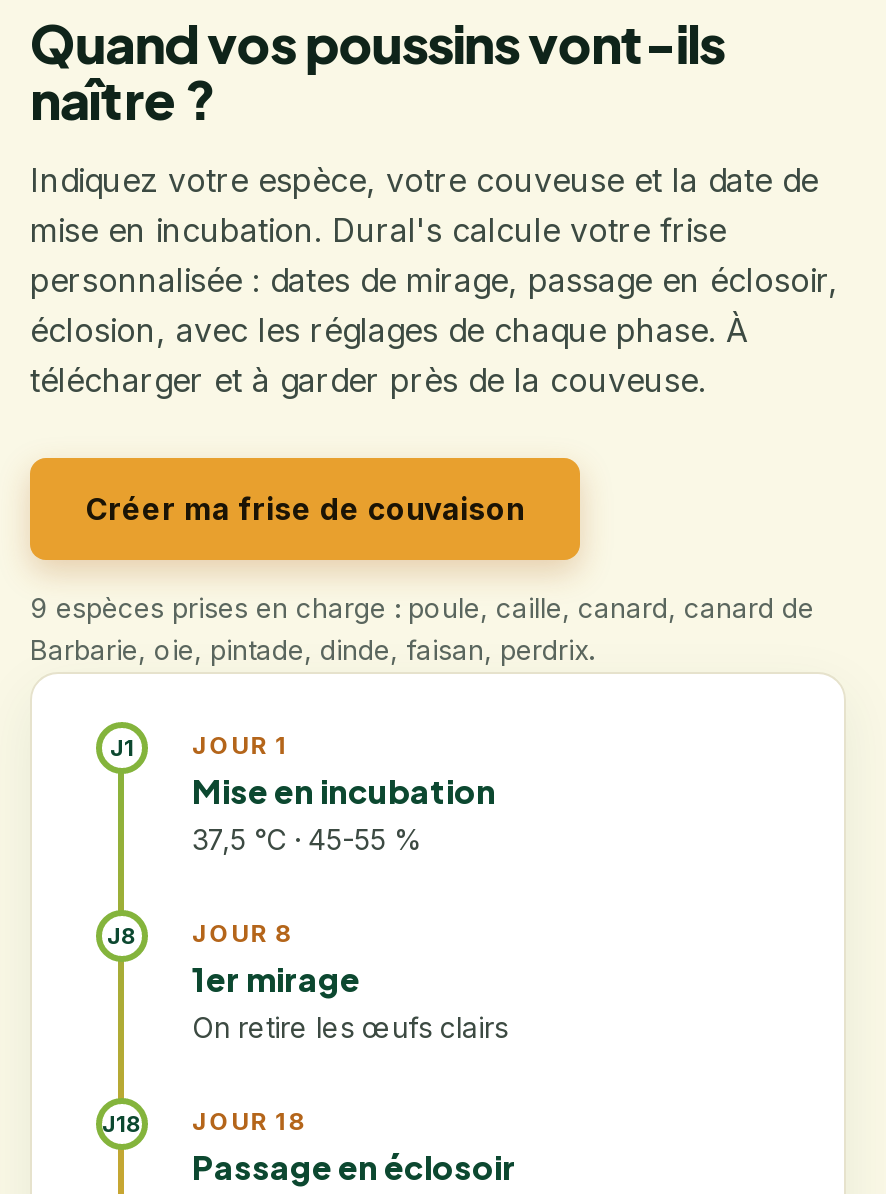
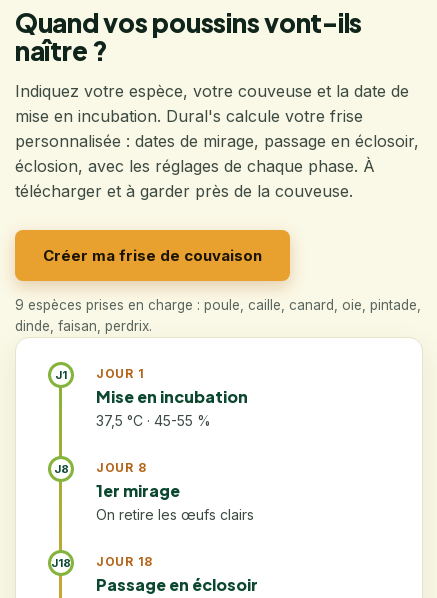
- 9 espèces prises en charge : poule, caille, canard, canard de
- Barbarie, oie, pintade, dinde, faisan, perdrix.
+ 9 espèces prises en charge : poule, caille, canard, oie, pintade,
+ dinde, faisan, perdrix.
